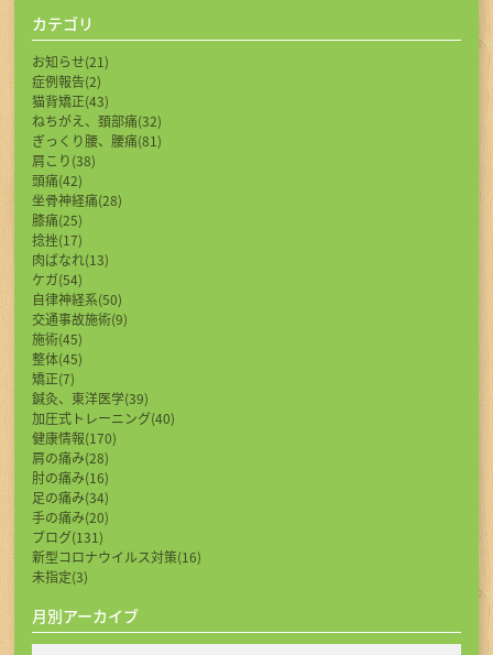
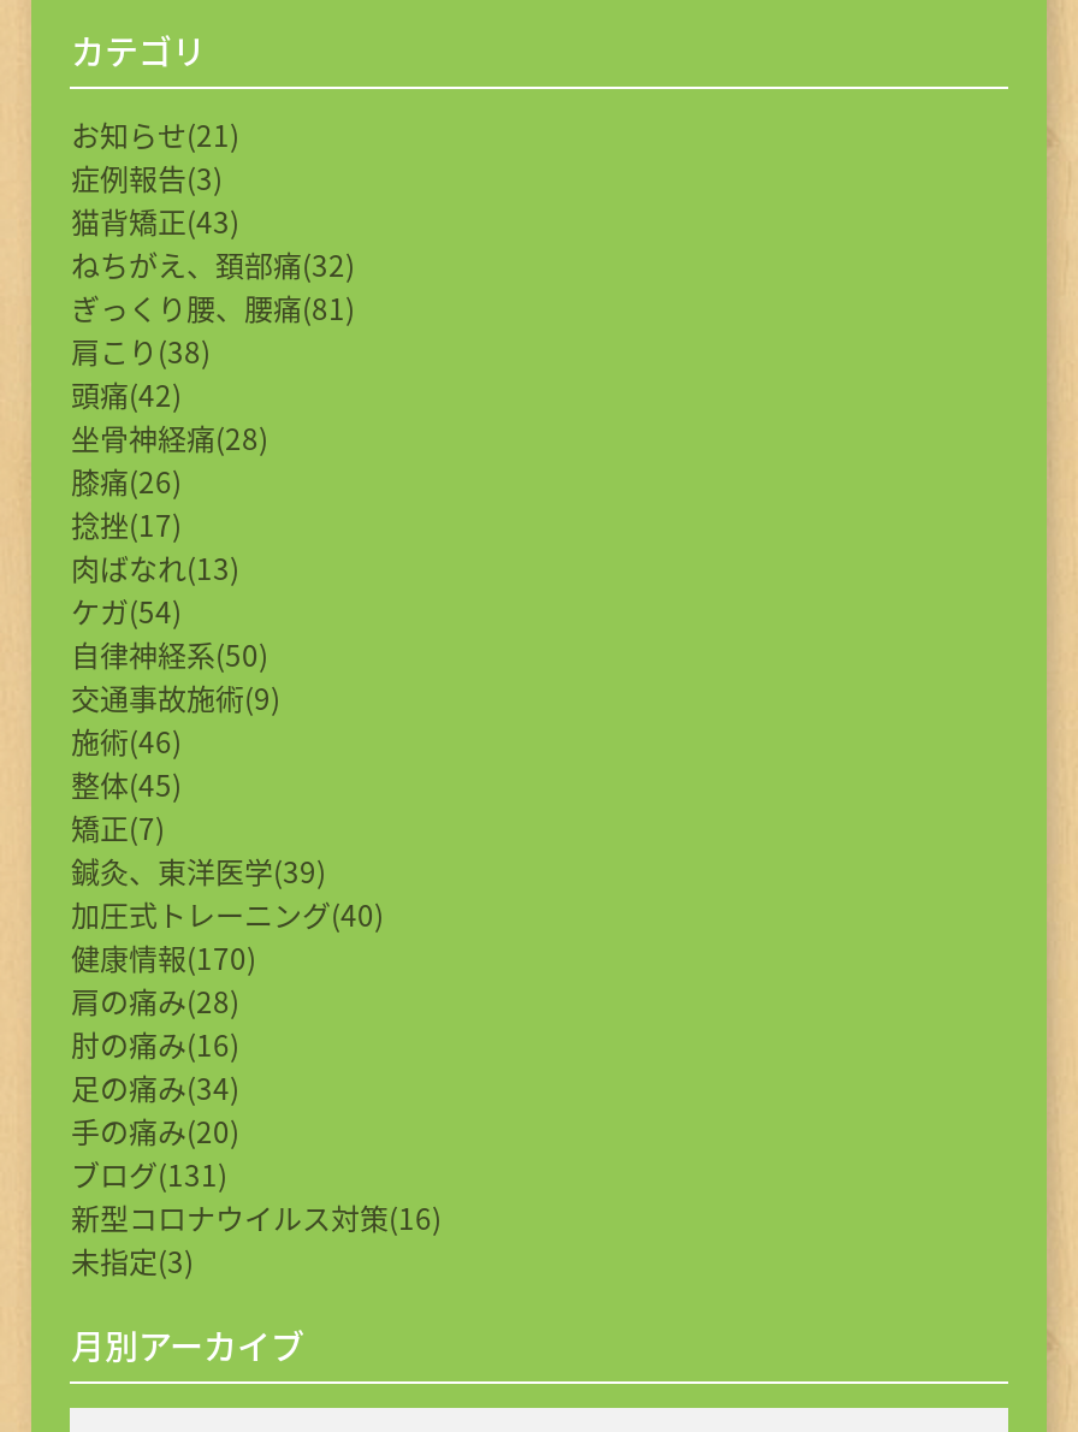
- 症例報告(2)
+ 症例報告(3)

- 膝痛(25)
+ 膝痛(26)

- 施術(45)
+ 施術(46)
